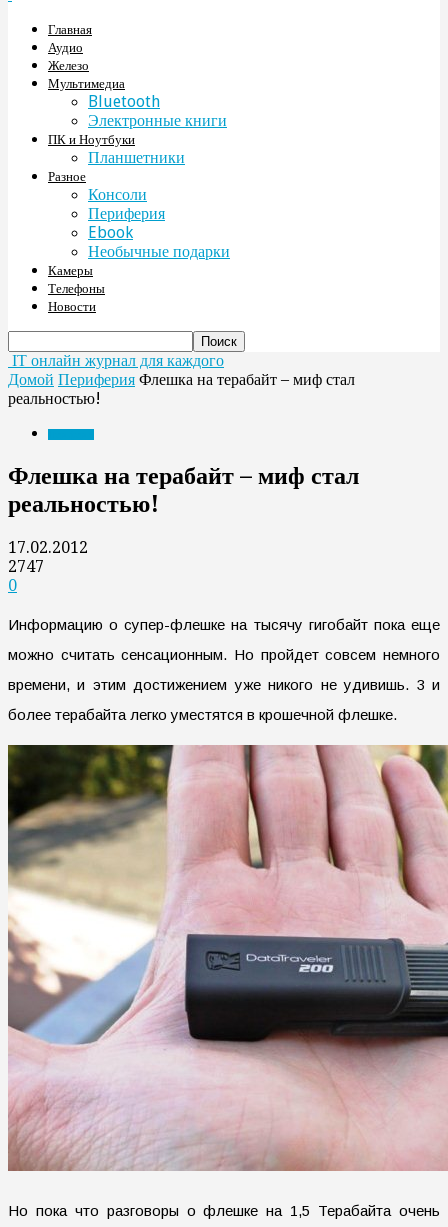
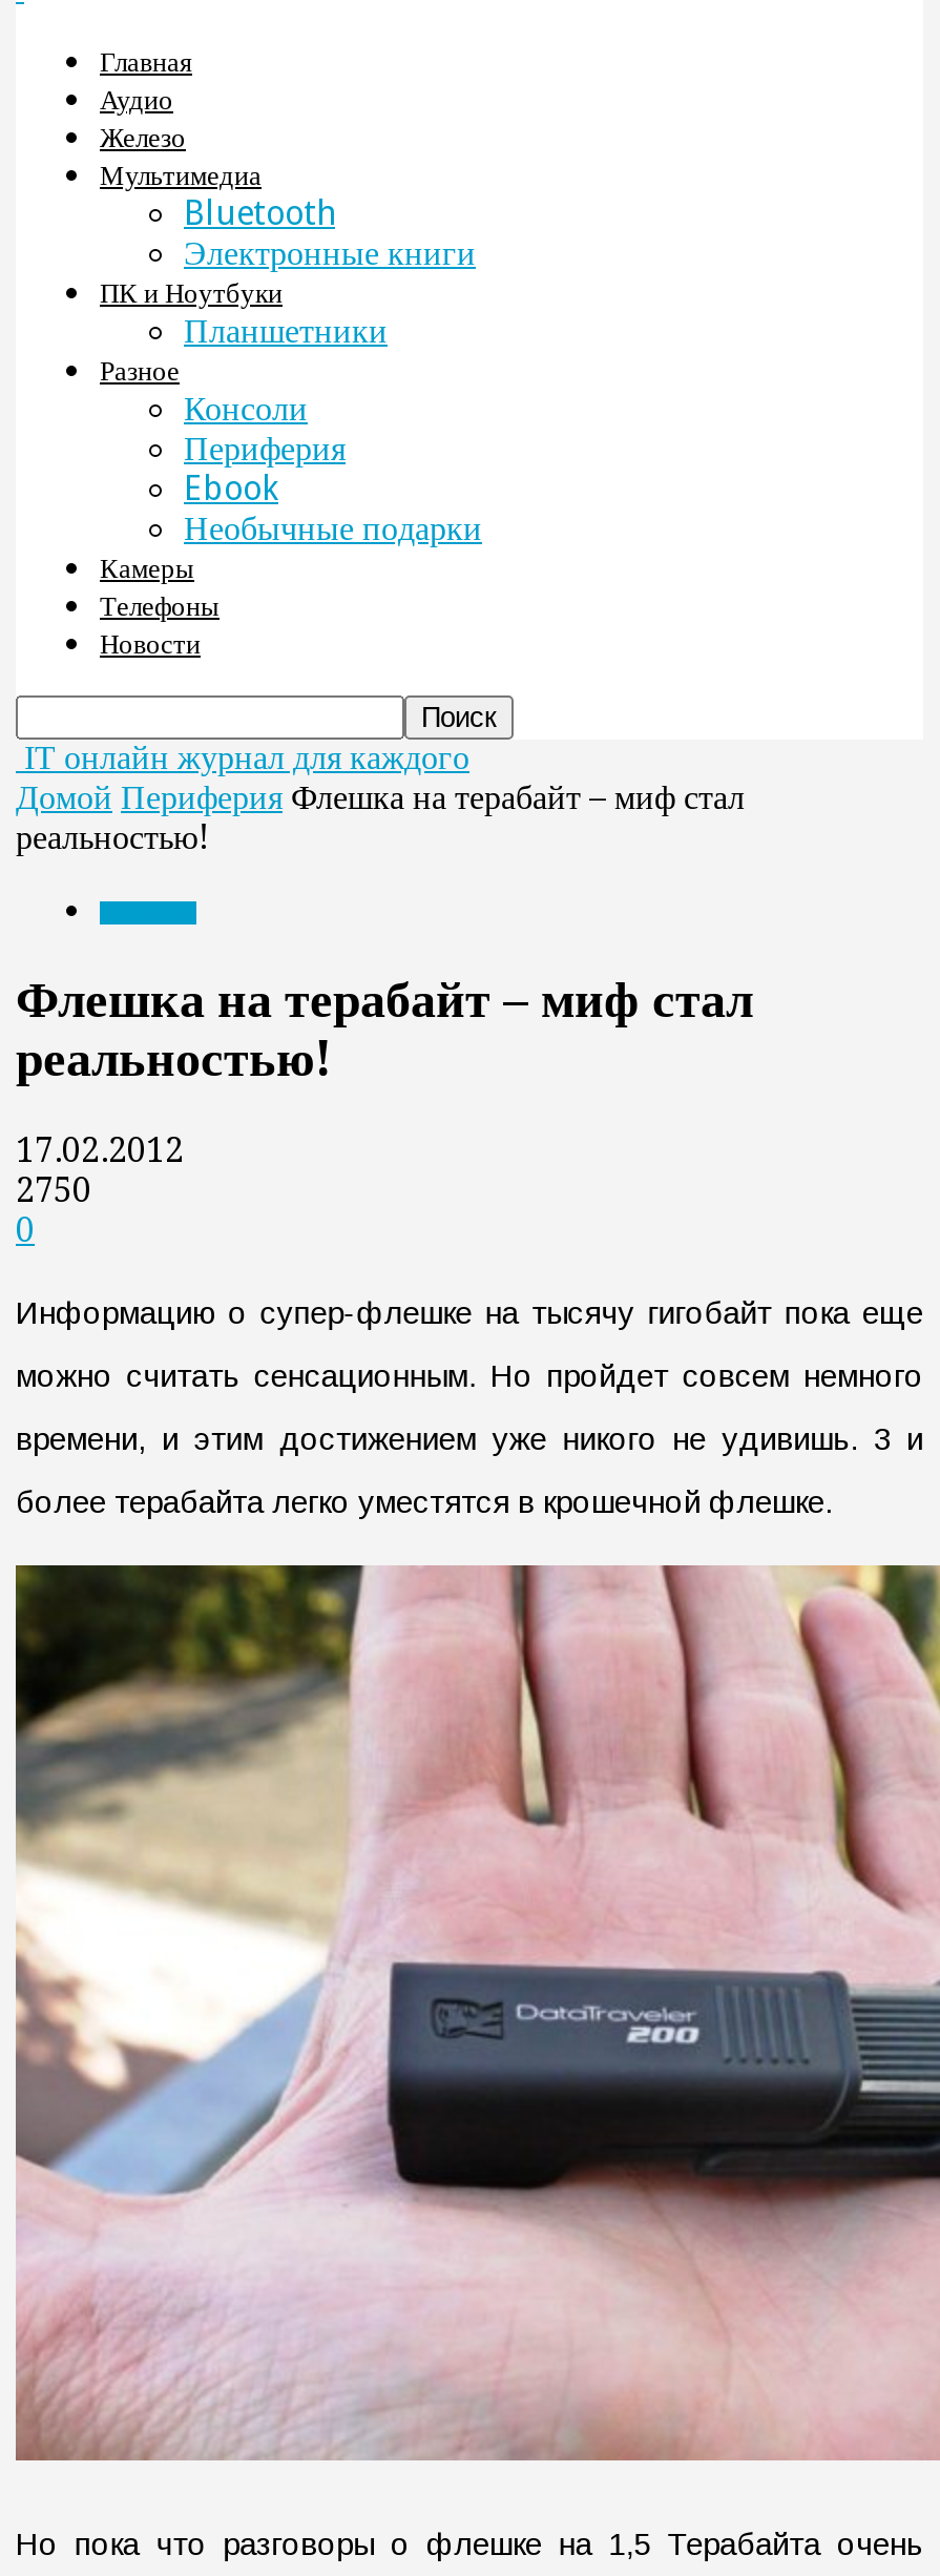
- 2747
+ 2750
